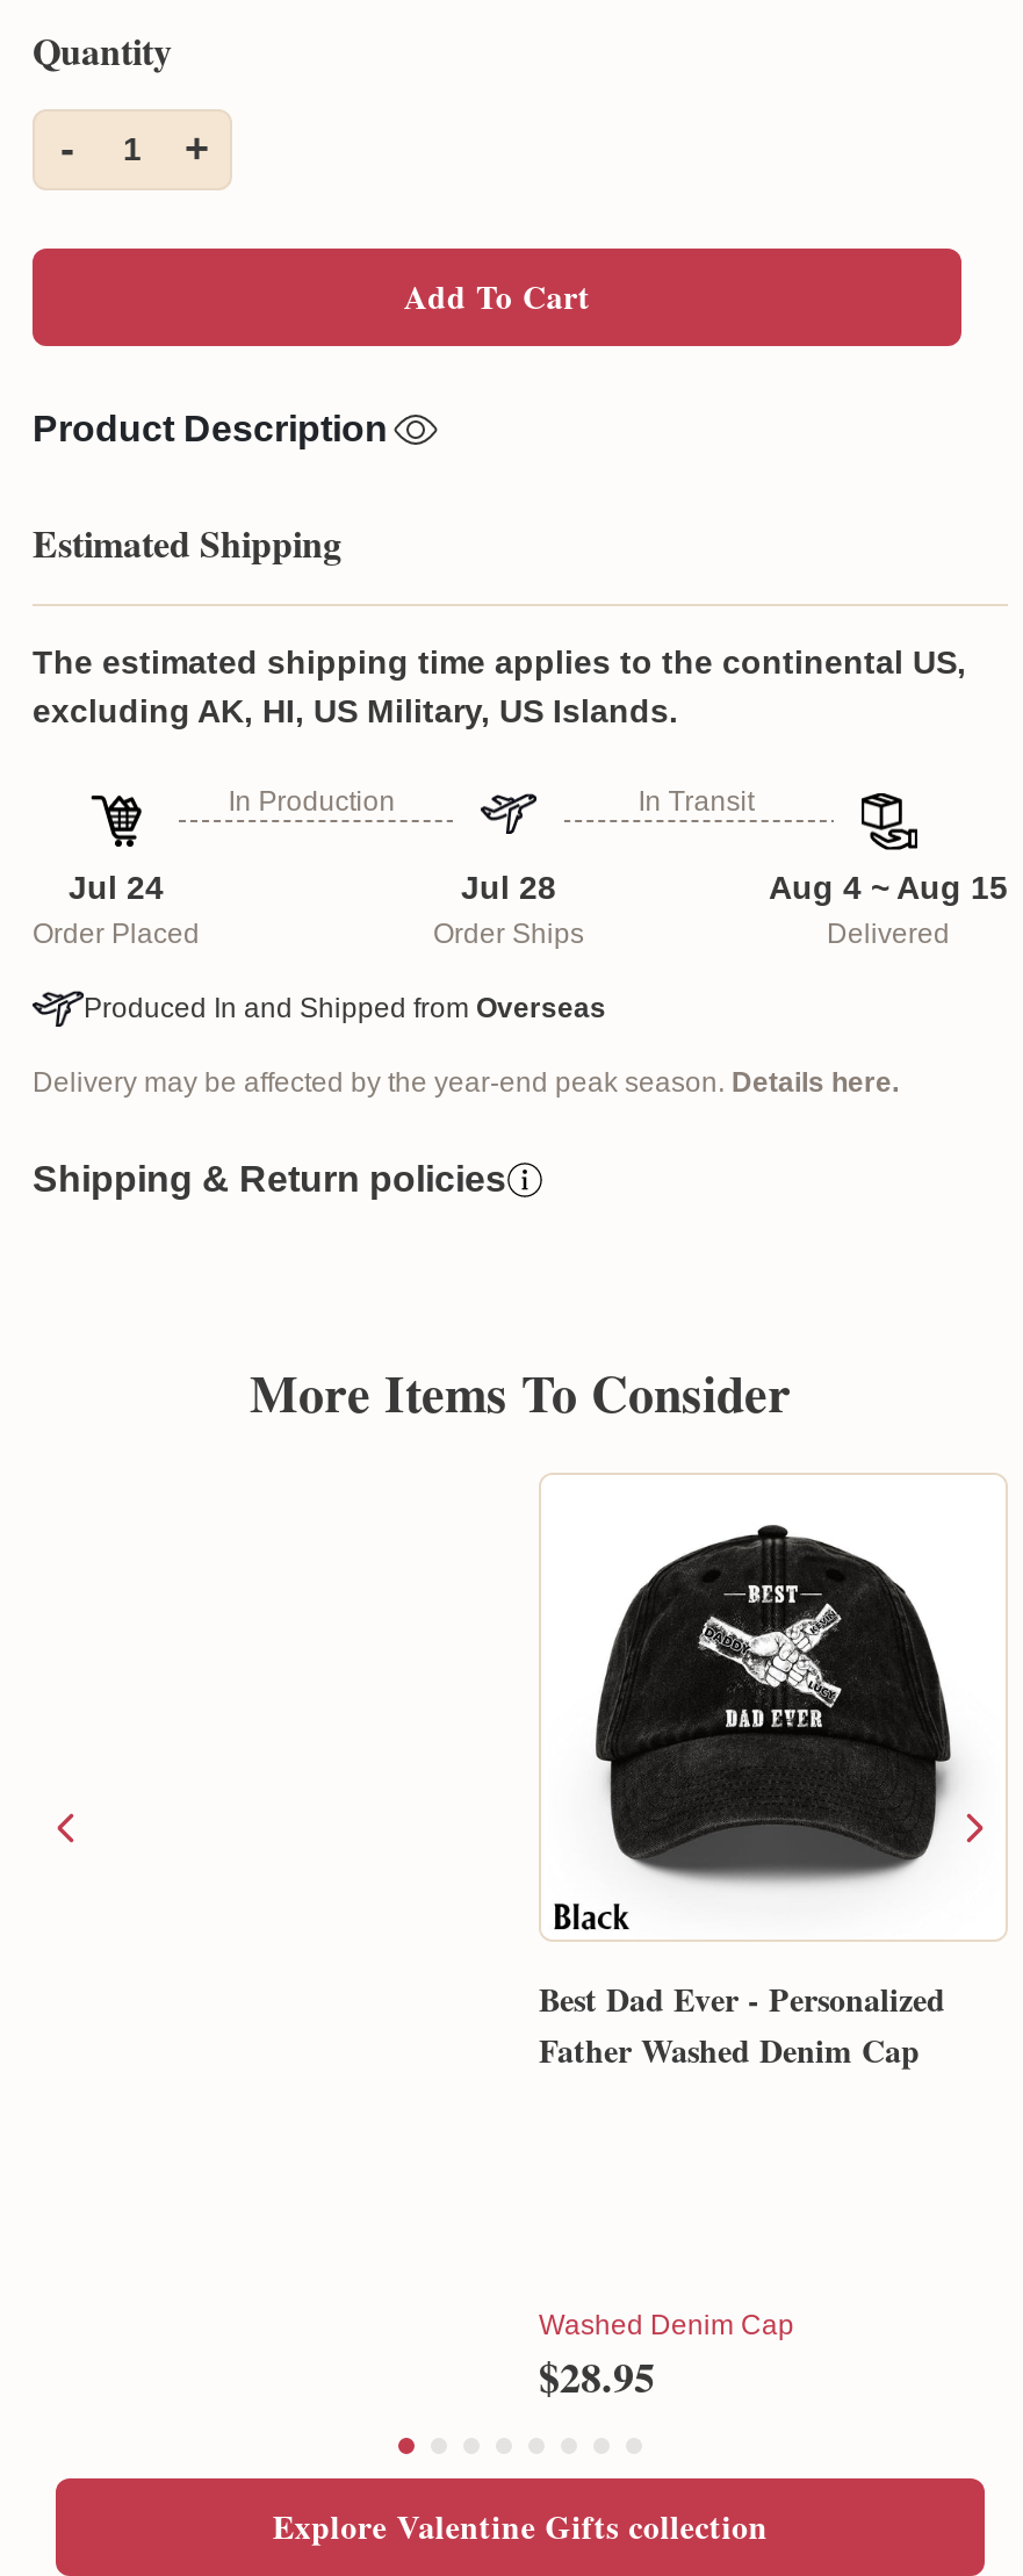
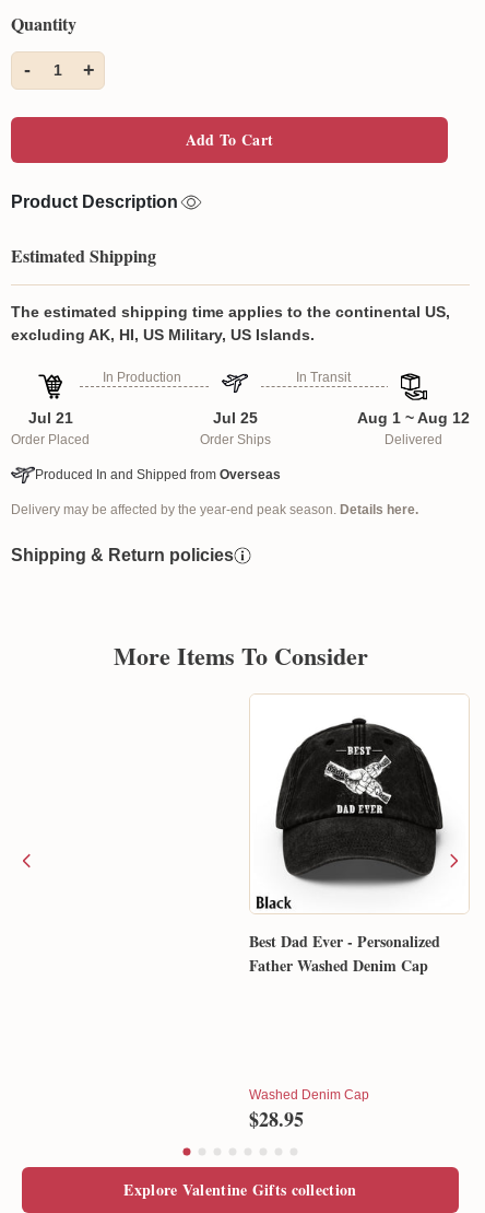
- Jul 24
+ Jul 21

- Jul 28
+ Jul 25

- Aug 4 ~ Aug 15
+ Aug 1 ~ Aug 12
